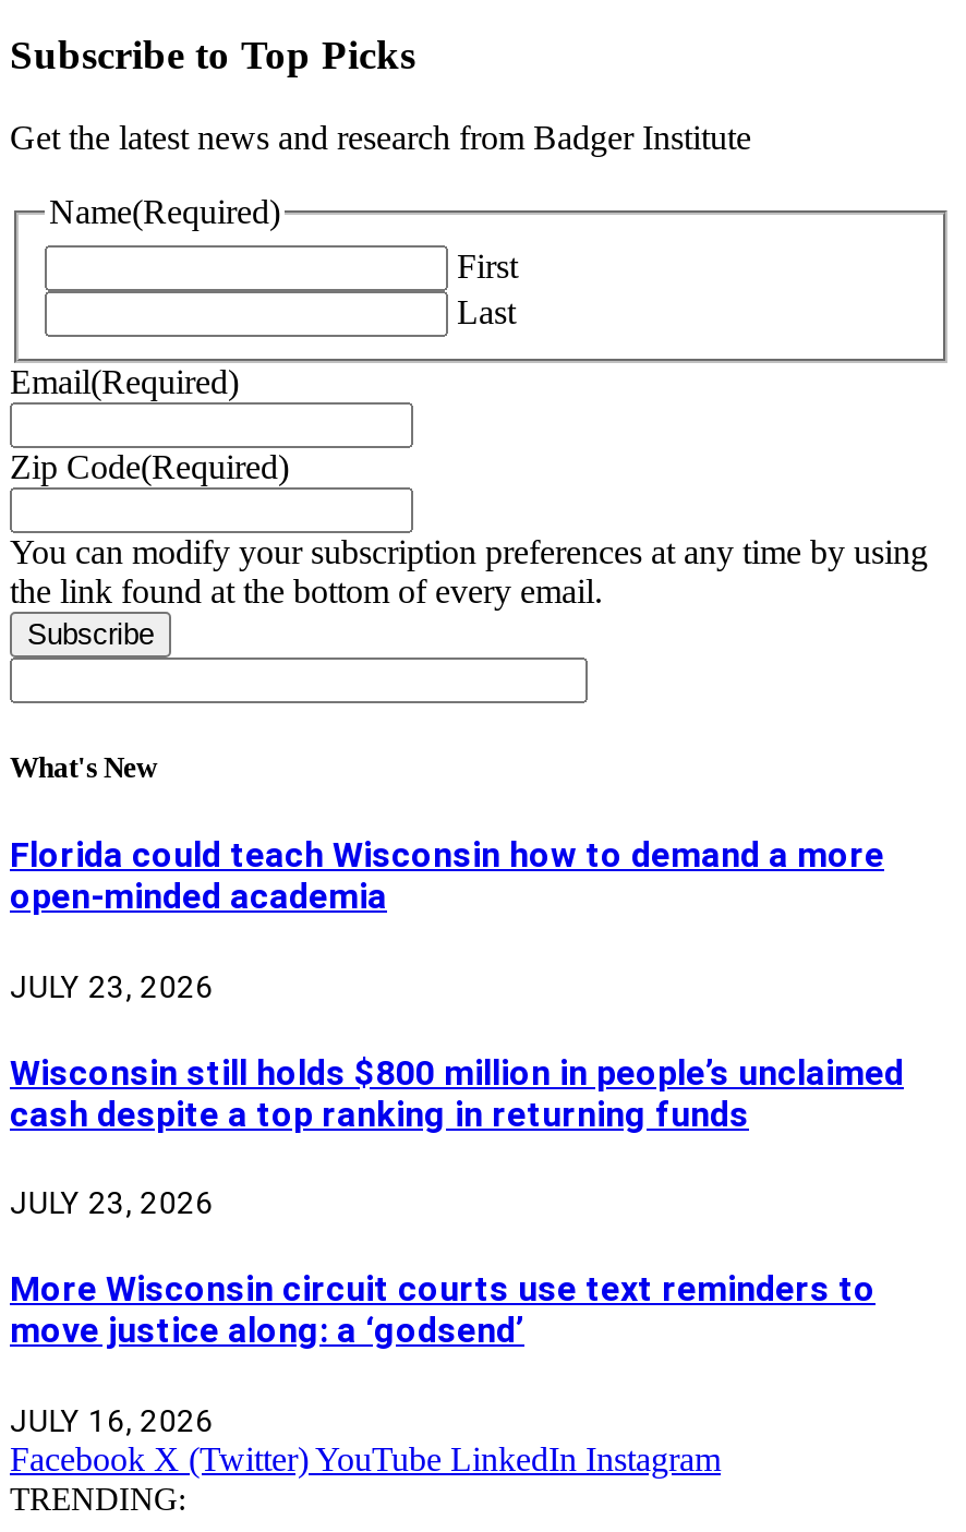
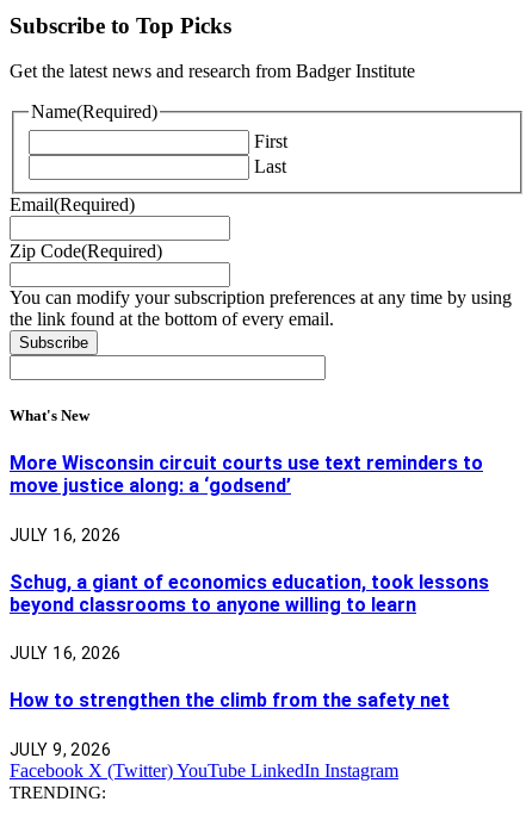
- Florida could teach Wisconsin how to demand a more
- open-minded academia
- JULY 23, 2026
- Wisconsin still holds $800 million in people’s unclaimed
- cash despite a top ranking in returning funds
- JULY 23, 2026

moved up: More Wisconsin circuit courts use text reminders to | move justice along: a ‘godsend’ | JULY 16, 2026

+ Schug, a giant of economics education, took lessons
+ beyond classrooms to anyone willing to learn
+ JULY 16, 2026
+ How to strengthen the climb from the safety net
+ JULY 9, 2026
